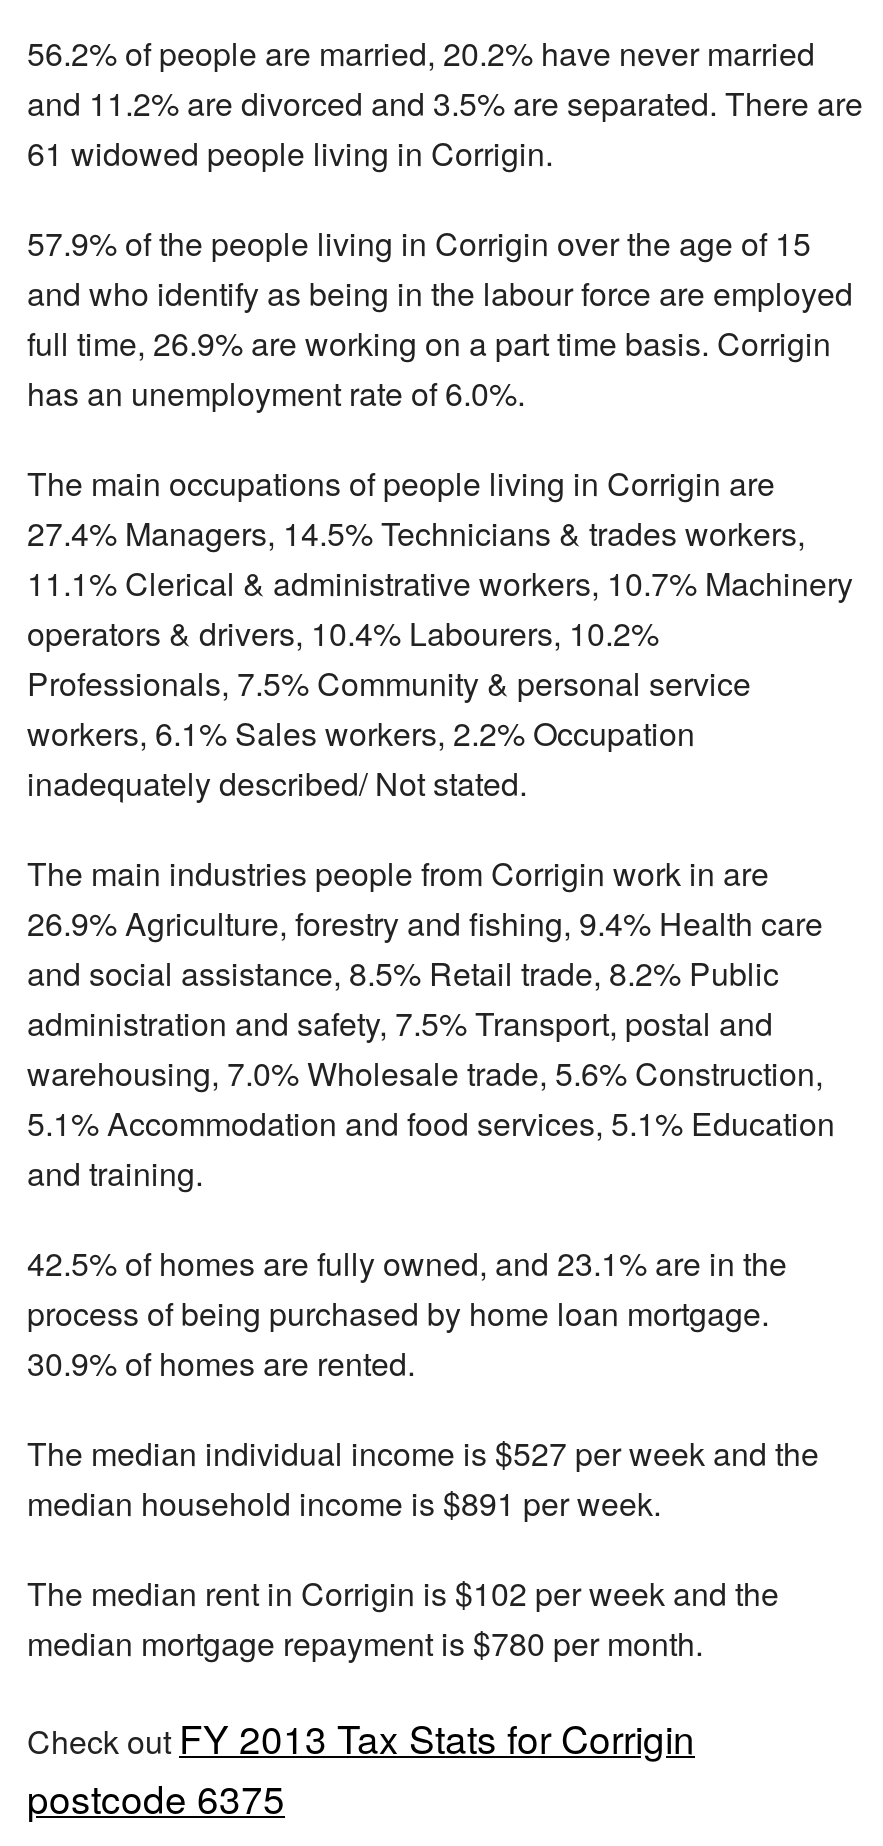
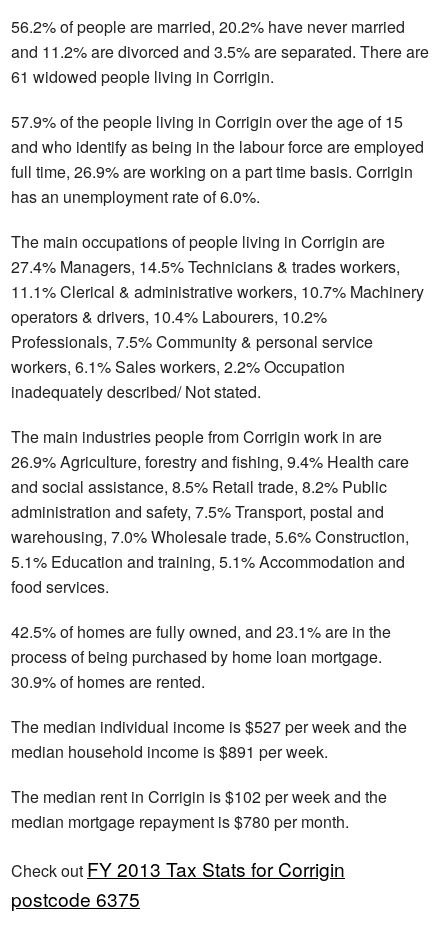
- 5.1% Accommodation and food services, 5.1% Education
- and training.
+ 5.1% Education and training, 5.1% Accommodation and
+ food services.
